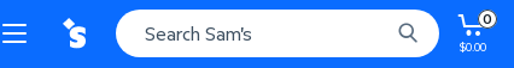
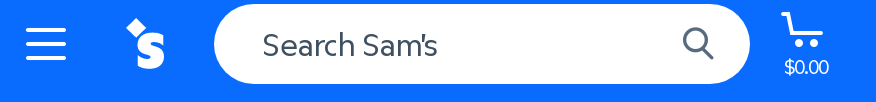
- 0
